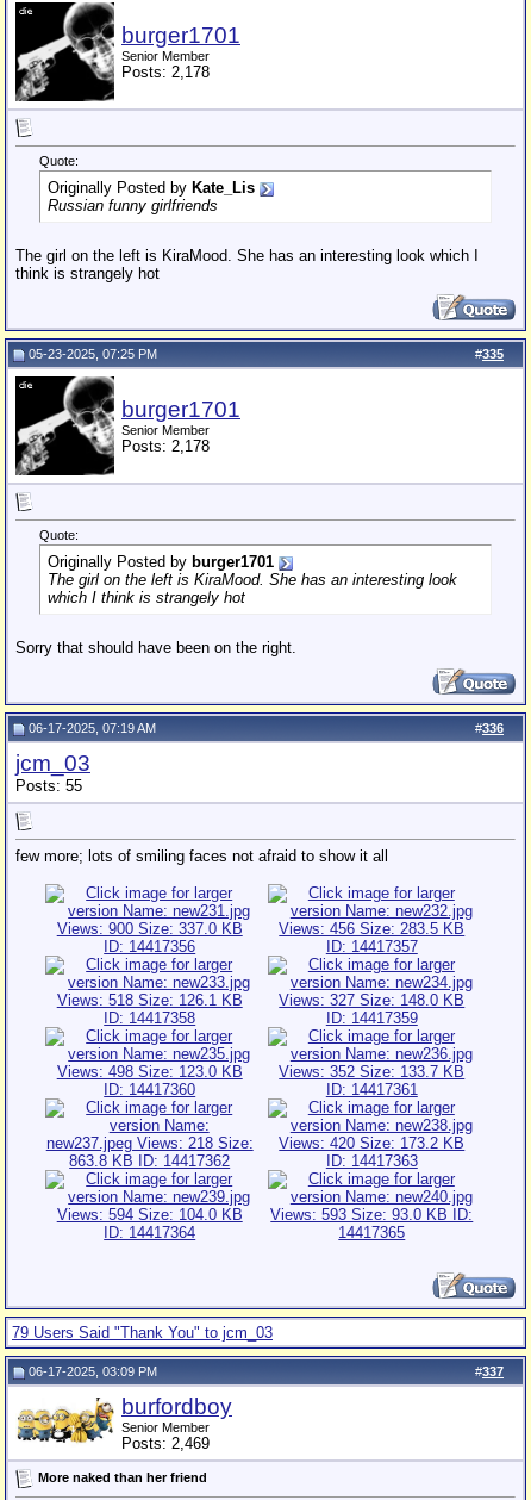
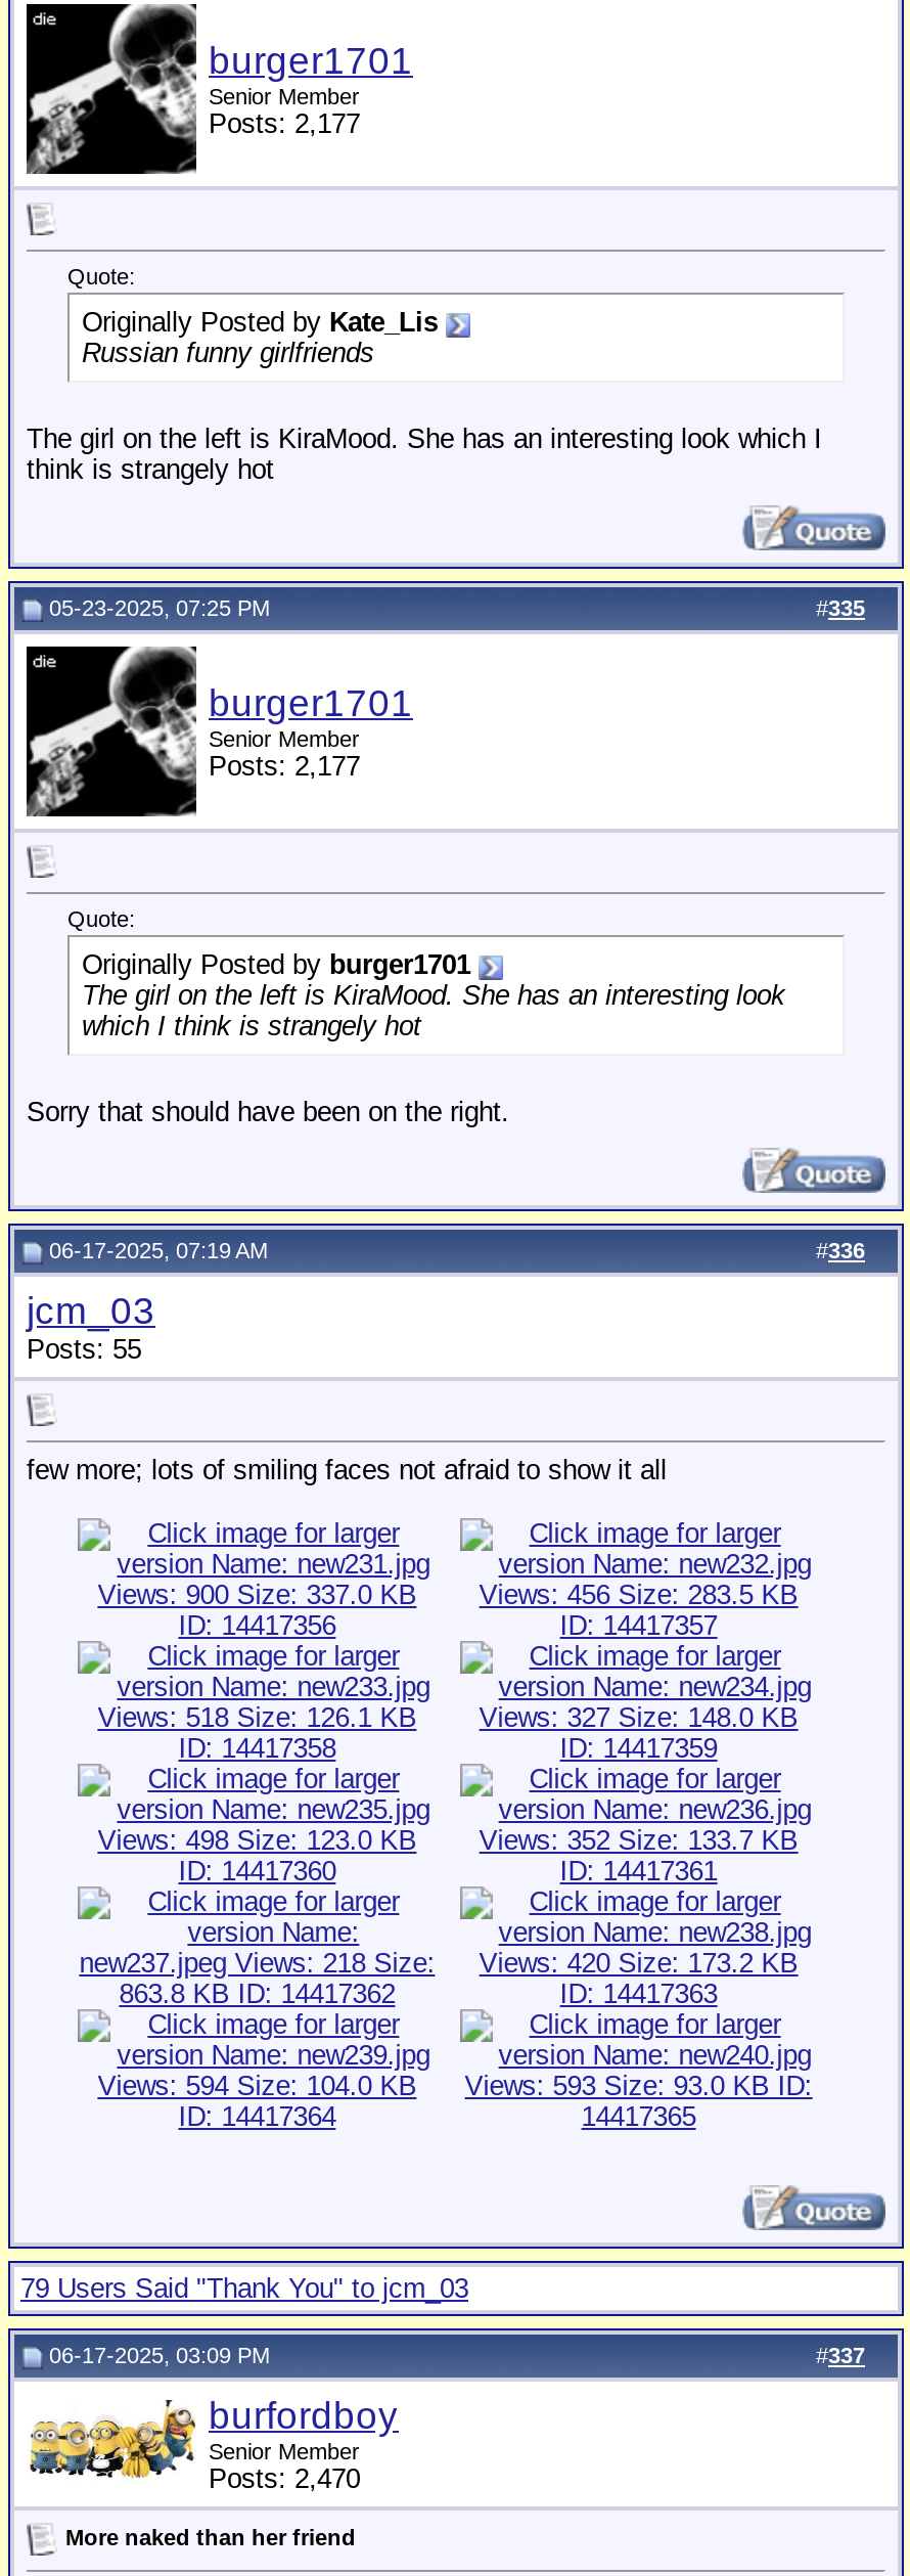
- Posts: 2,178
+ Posts: 2,177

- Posts: 2,178
+ Posts: 2,177

- Posts: 2,469
+ Posts: 2,470
